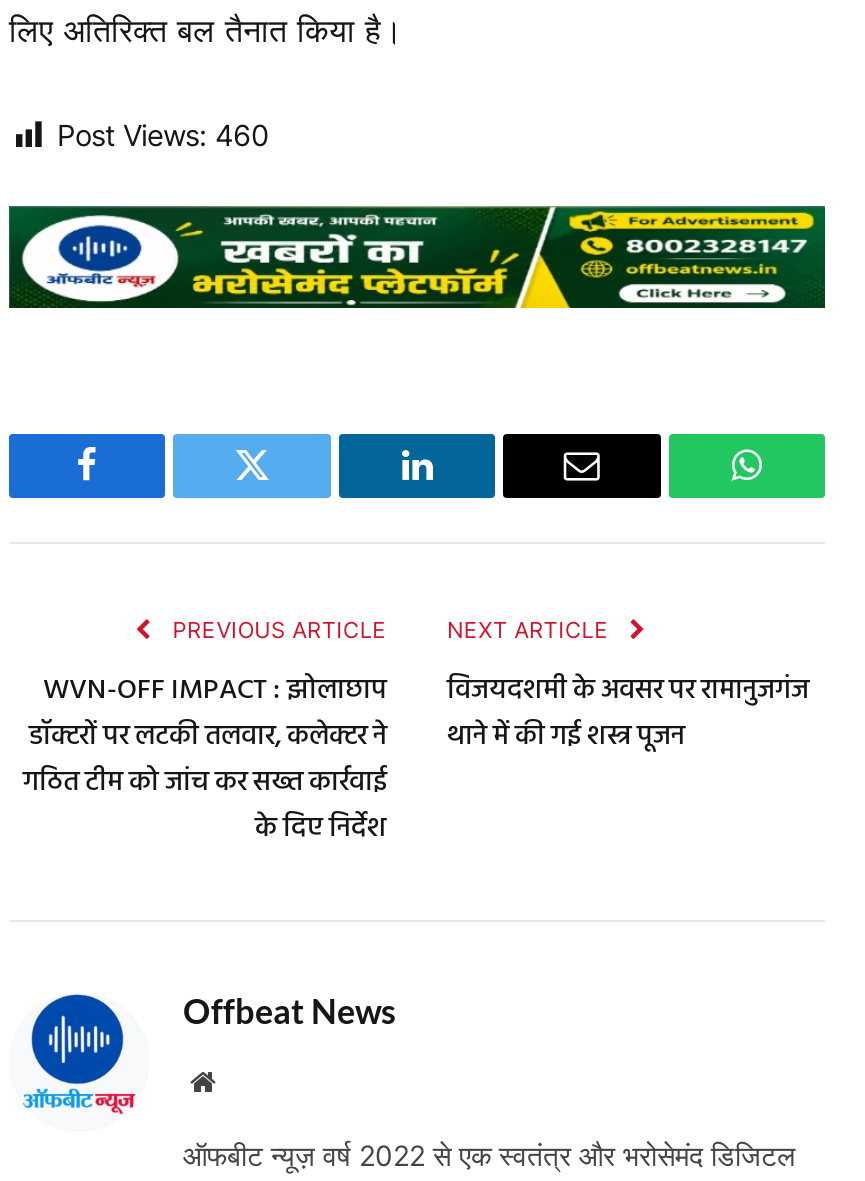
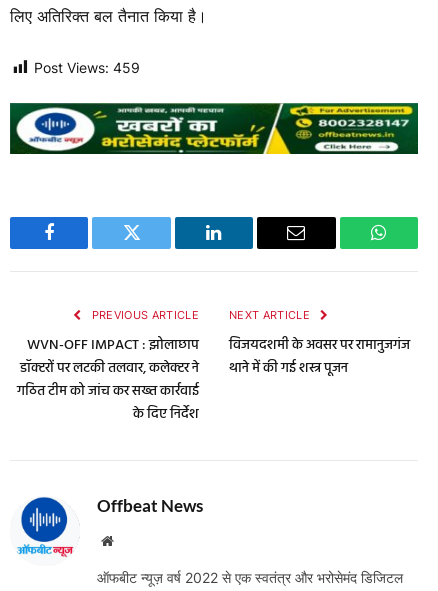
- Post Views: 460
+ Post Views: 459
